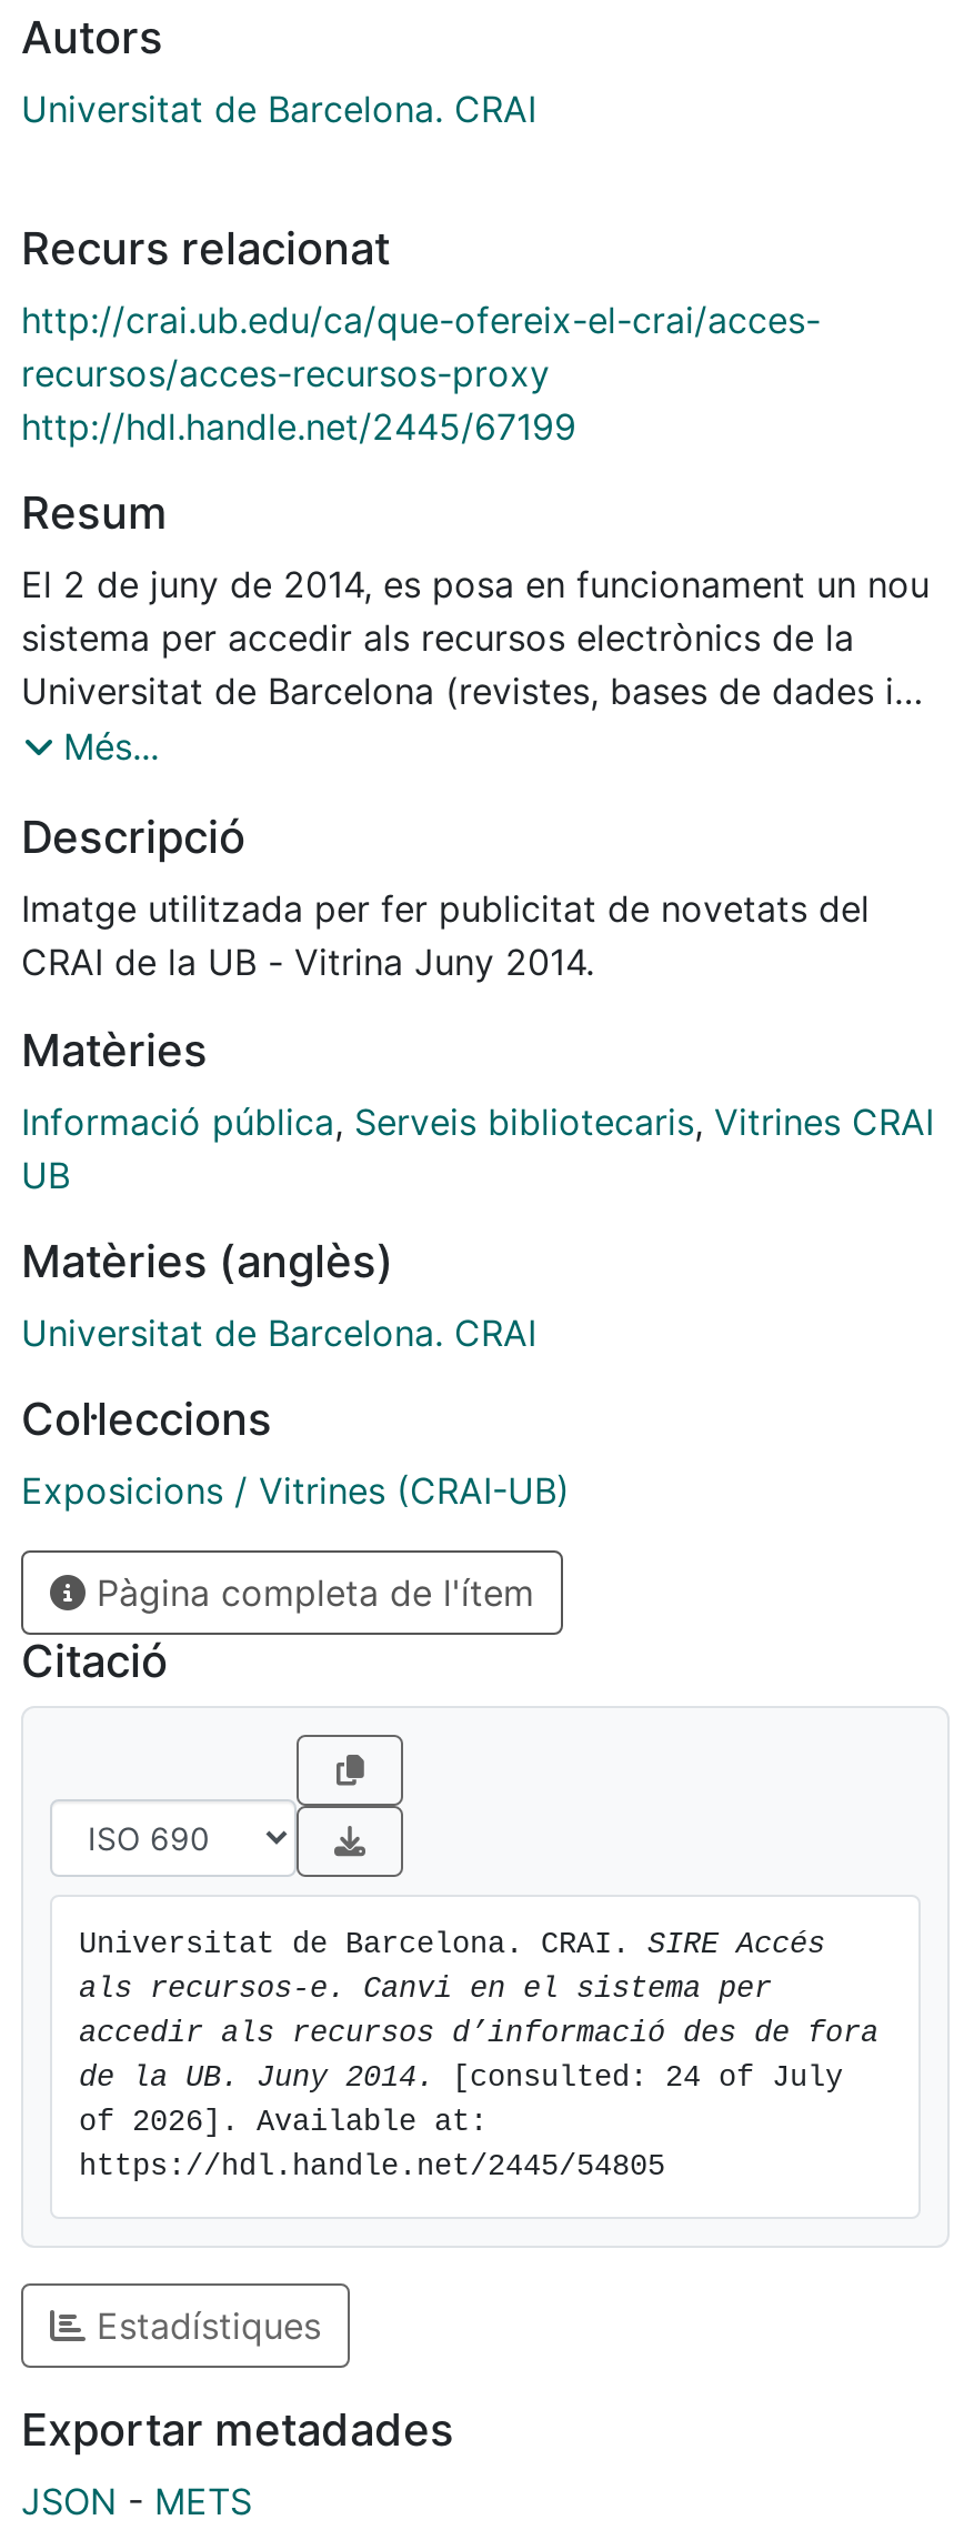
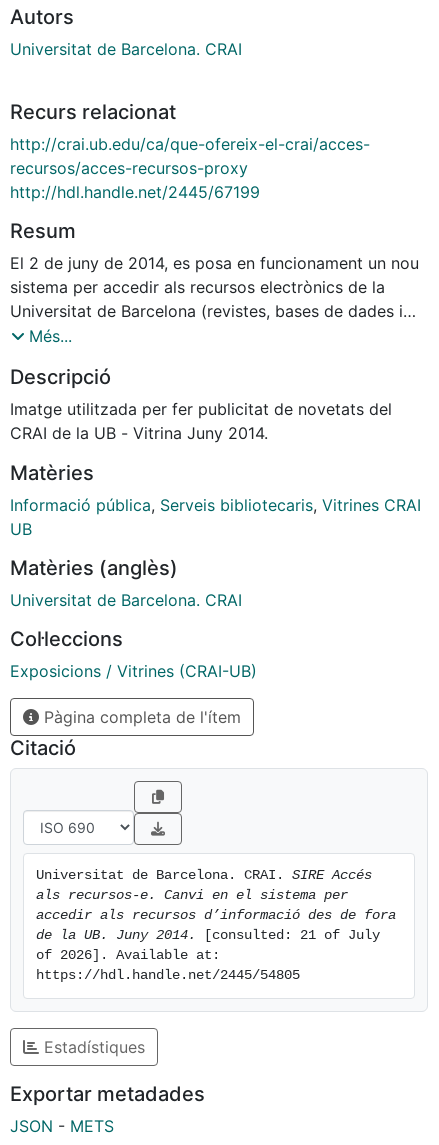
- de la UB. Juny 2014. [consulted: 24 of July
+ de la UB. Juny 2014. [consulted: 21 of July
